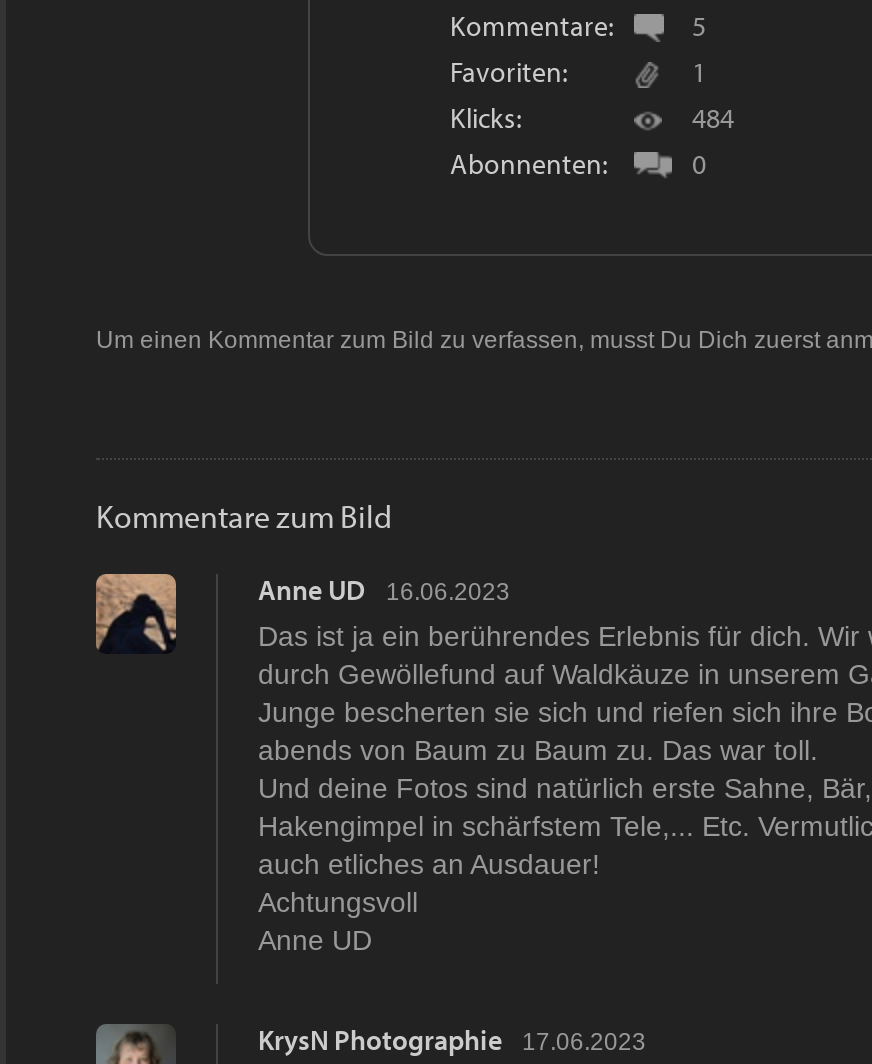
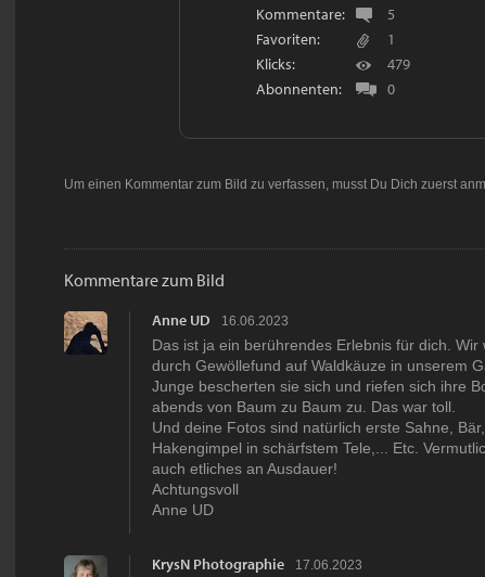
- 484
+ 479
